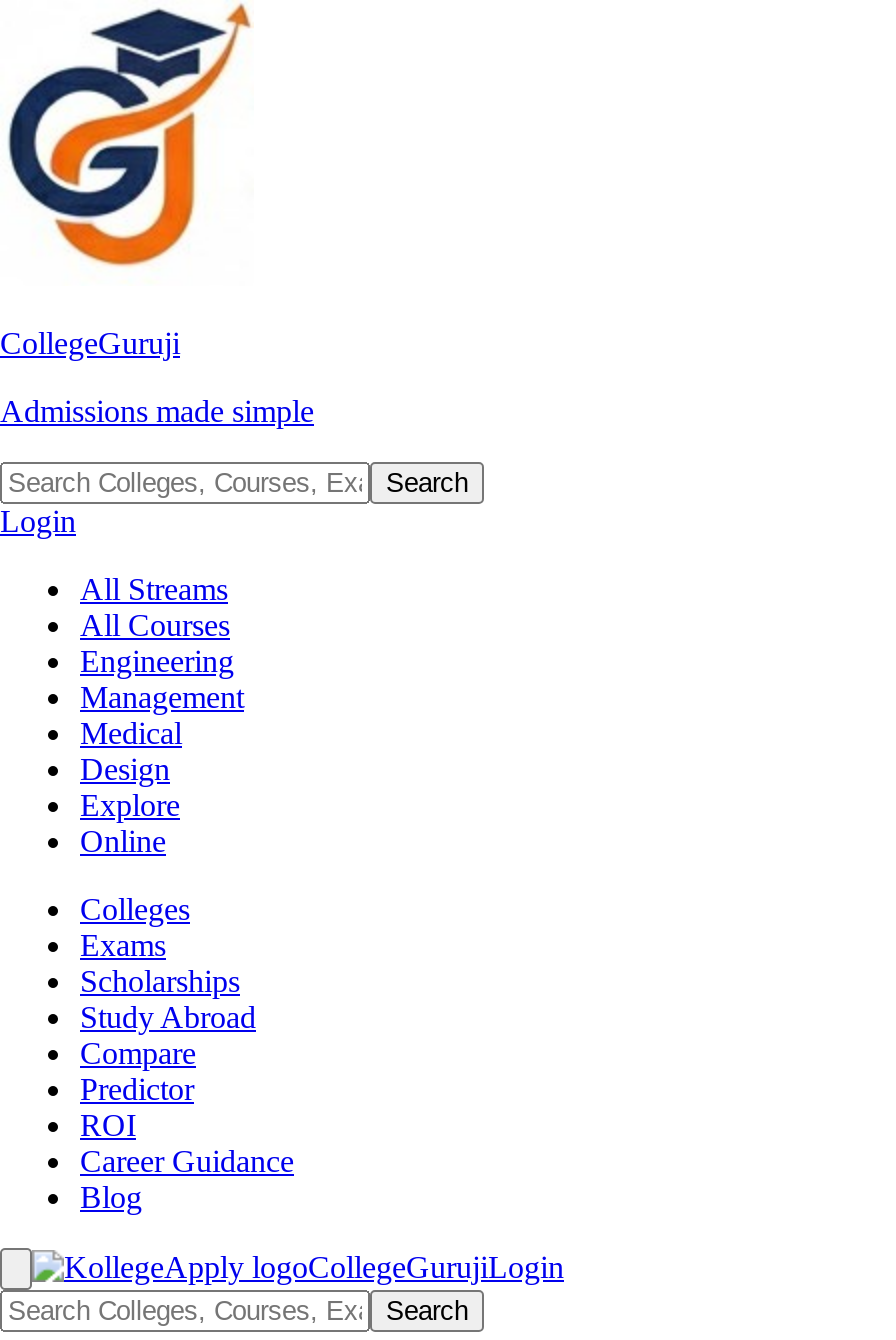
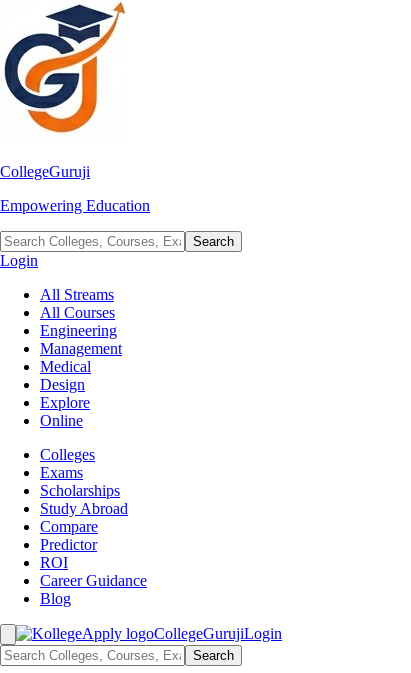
- Admissions made simple
+ Empowering Education
